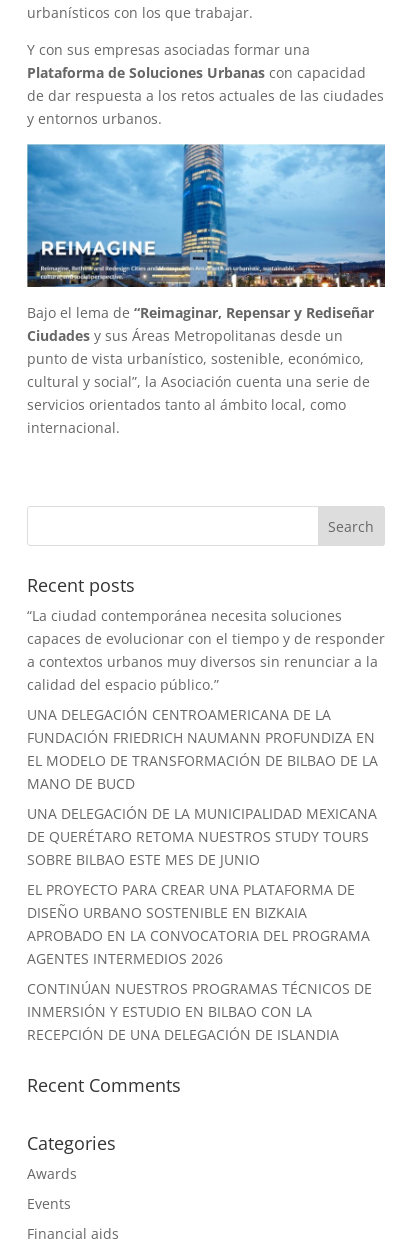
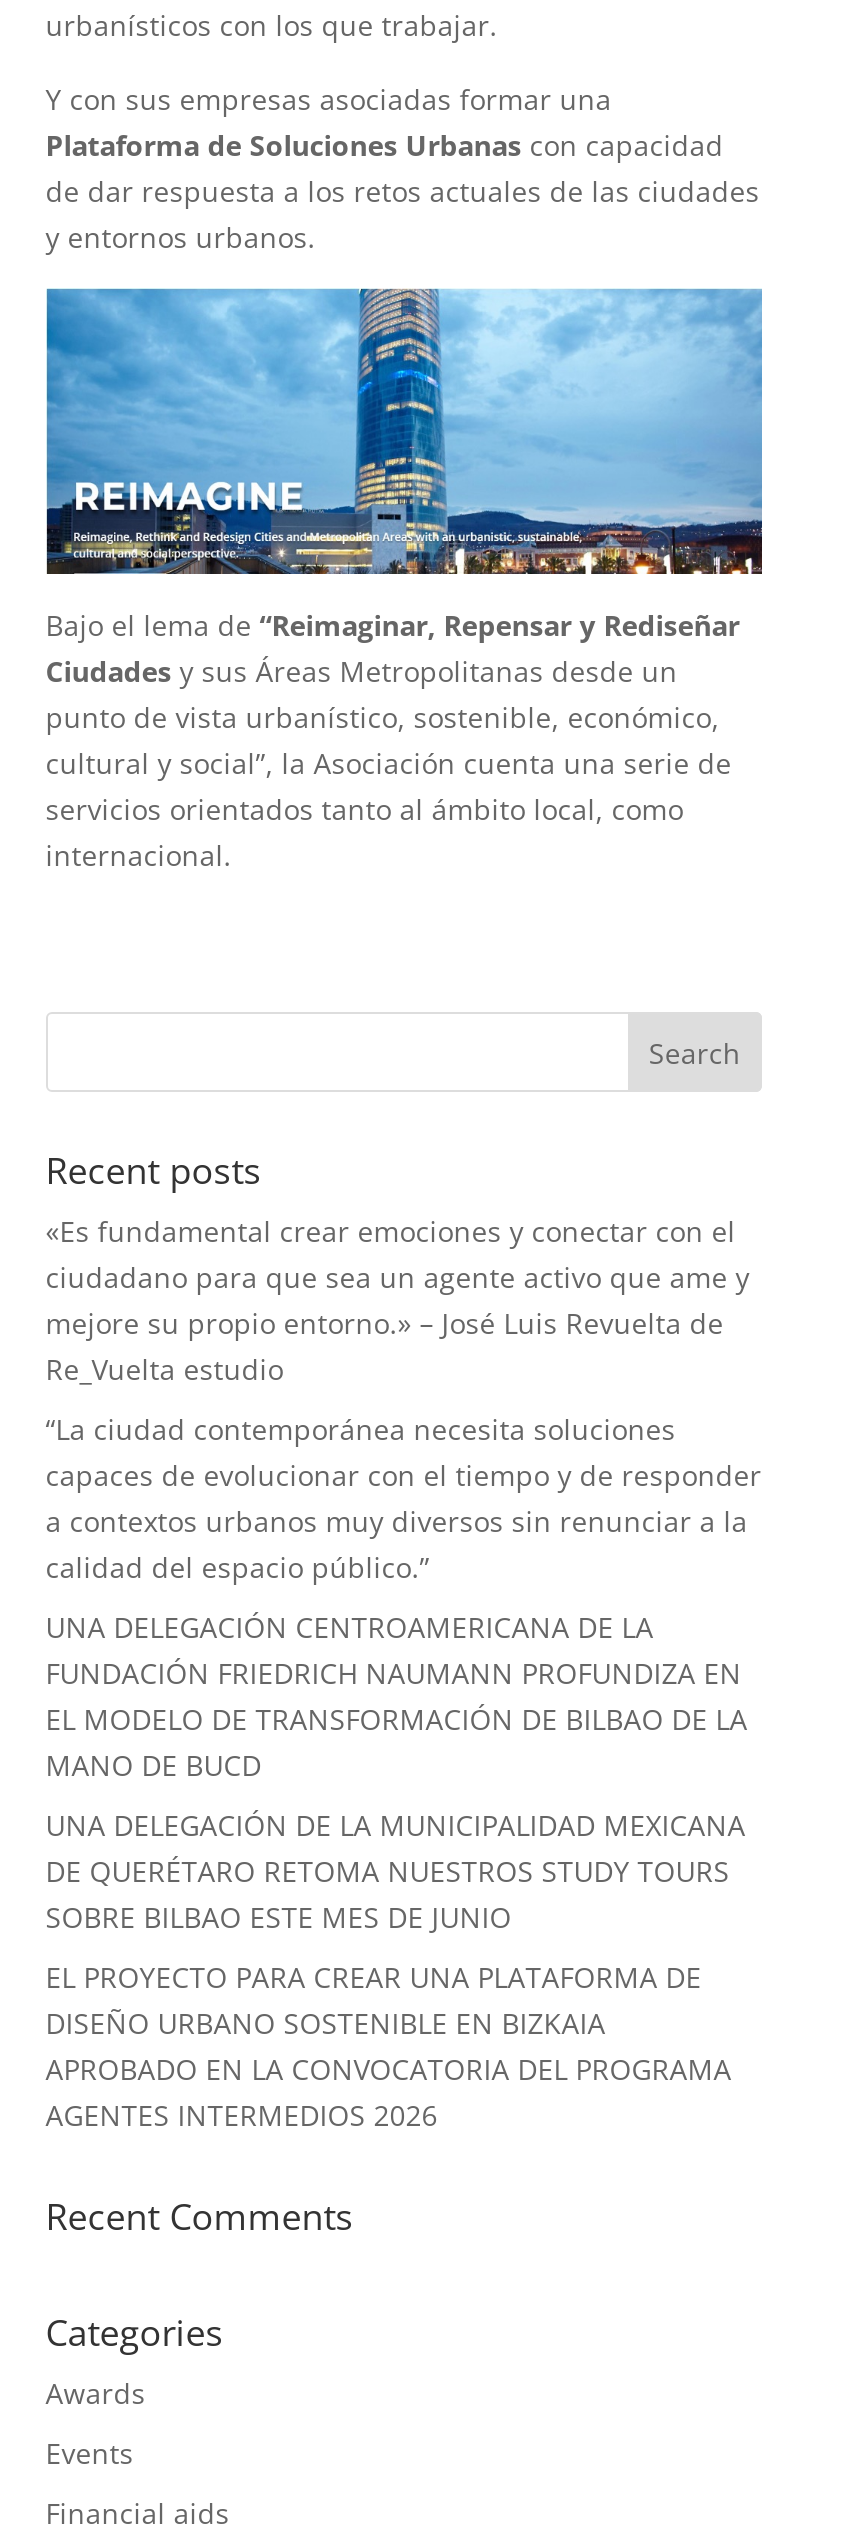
+ «Es fundamental crear emociones y conectar con el
+ ciudadano para que sea un agente activo que ame y
+ mejore su propio entorno.» – José Luis Revuelta de
+ Re_Vuelta estudio

moved down: “La ciudad contemporánea necesita soluciones | capaces de evolucionar con el tiempo y de responder | a contextos urbanos muy diversos sin renunciar a la | ... | APROBADO EN LA CONVOCATORIA DEL PROGRAMA | AGENTES INTERMEDIOS 2026

- CONTINÚAN NUESTROS PROGRAMAS TÉCNICOS DE
- INMERSIÓN Y ESTUDIO EN BILBAO CON LA
- RECEPCIÓN DE UNA DELEGACIÓN DE ISLANDIA
